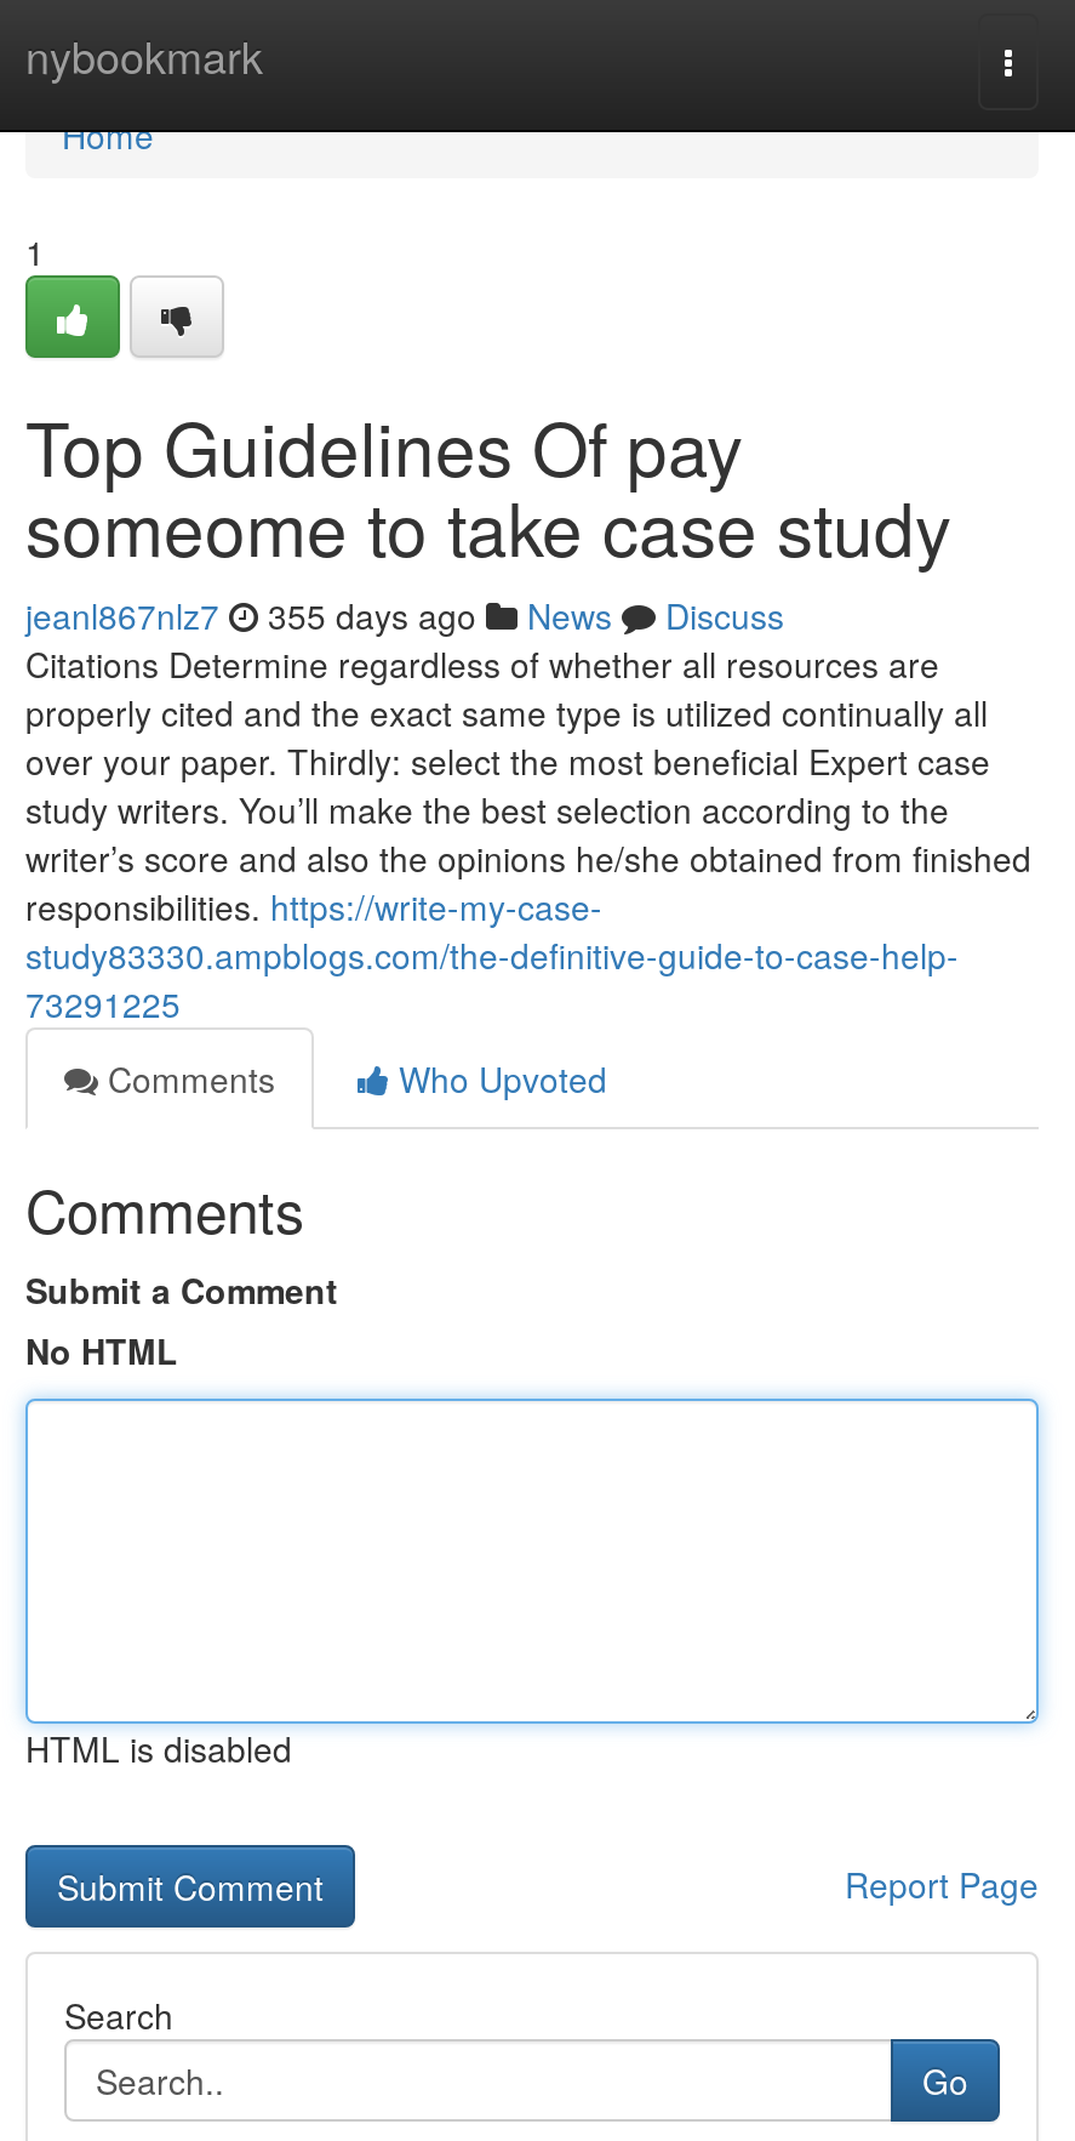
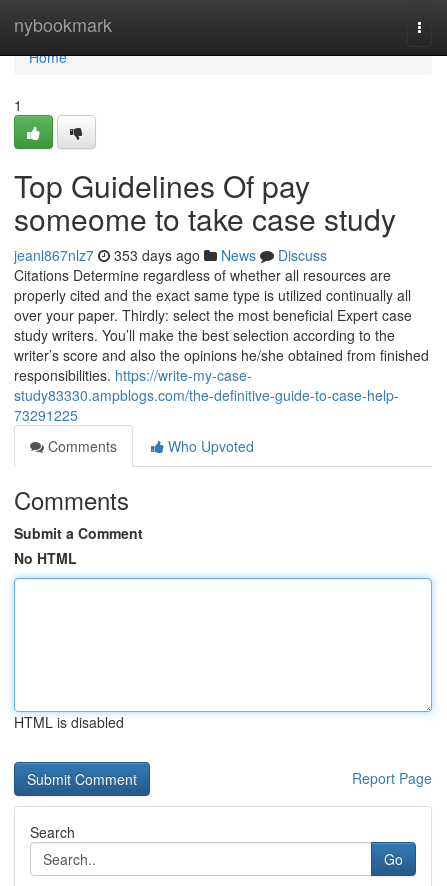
- jeanl867nlz7 355 days ago News Discuss
+ jeanl867nlz7 353 days ago News Discuss
